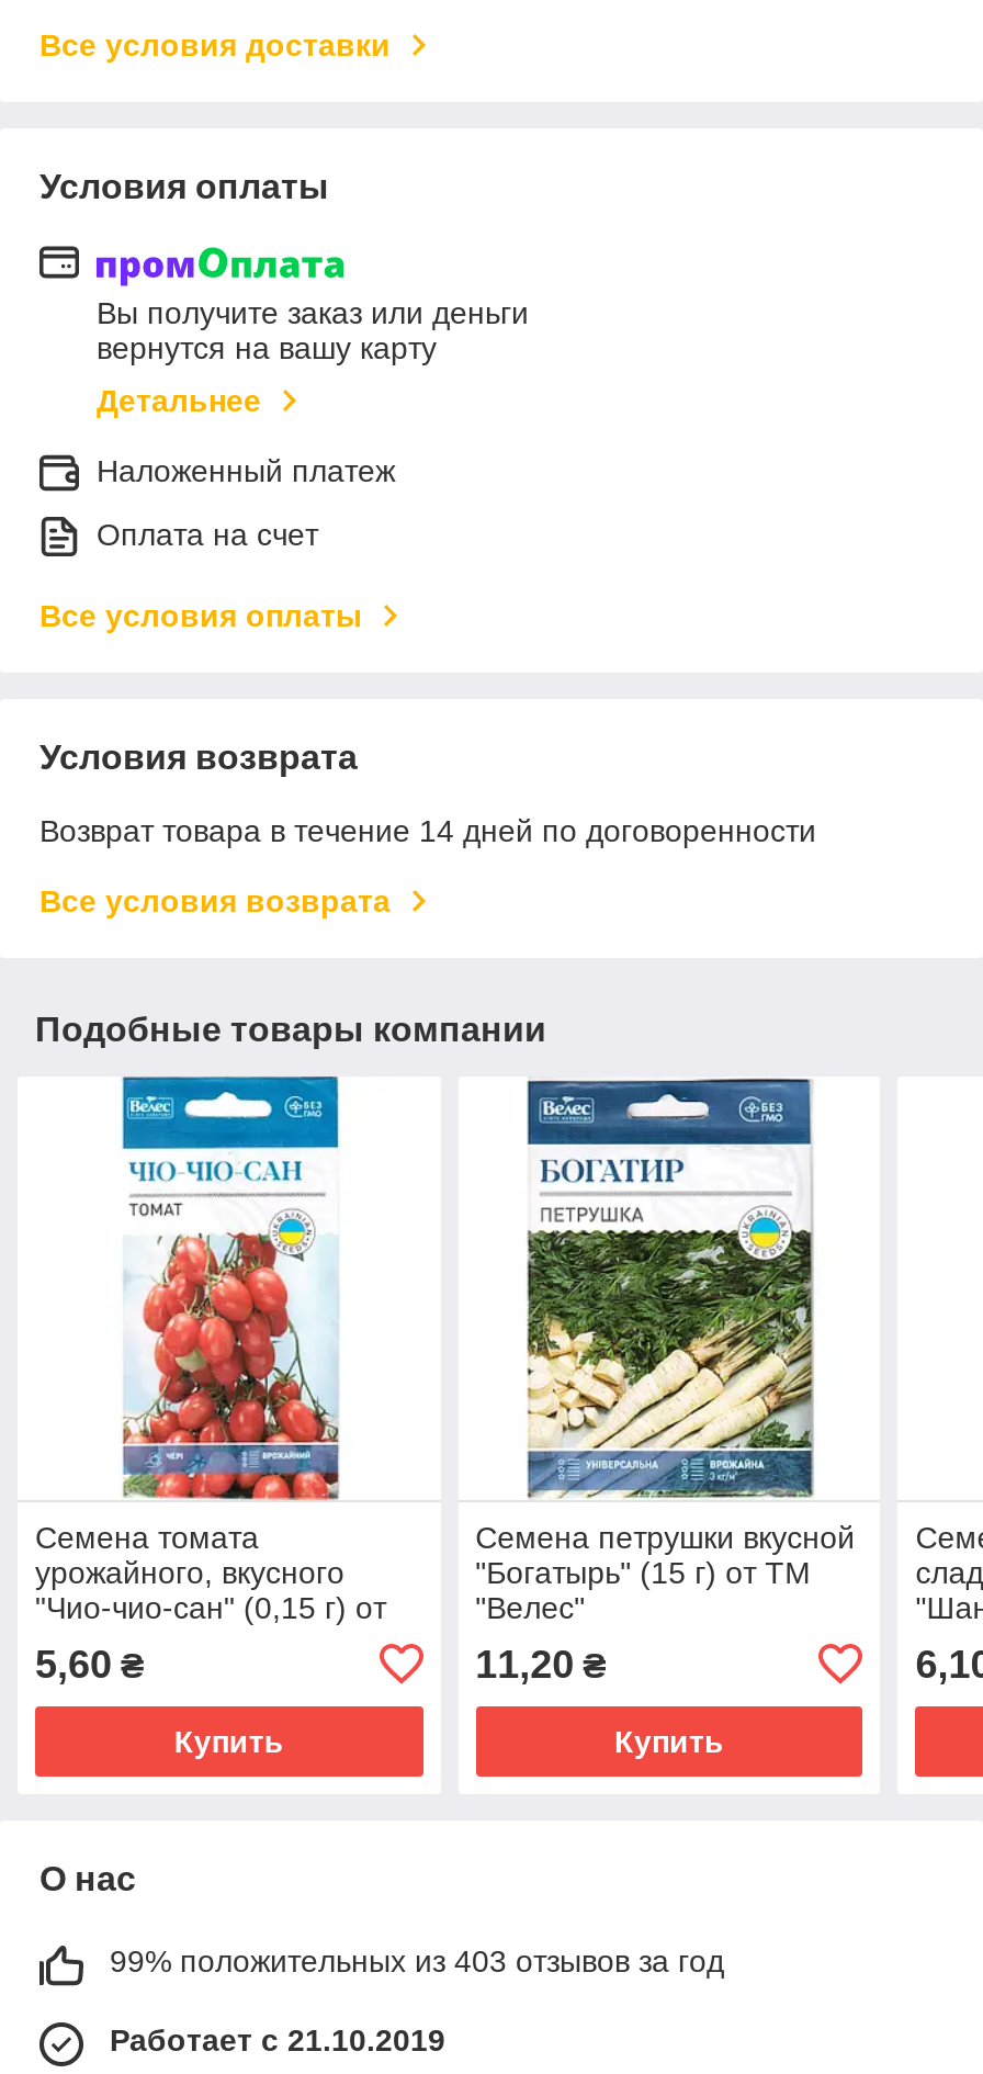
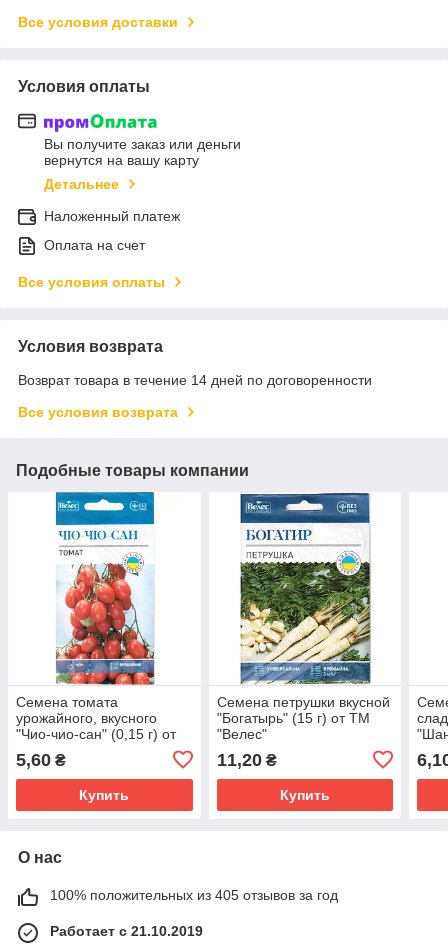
- 99% положительных из 403 отзывов за год
+ 100% положительных из 405 отзывов за год
